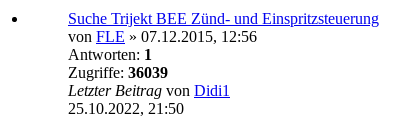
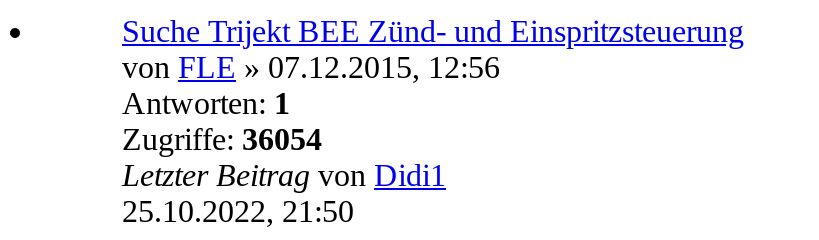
- Zugriffe: 36039
+ Zugriffe: 36054
